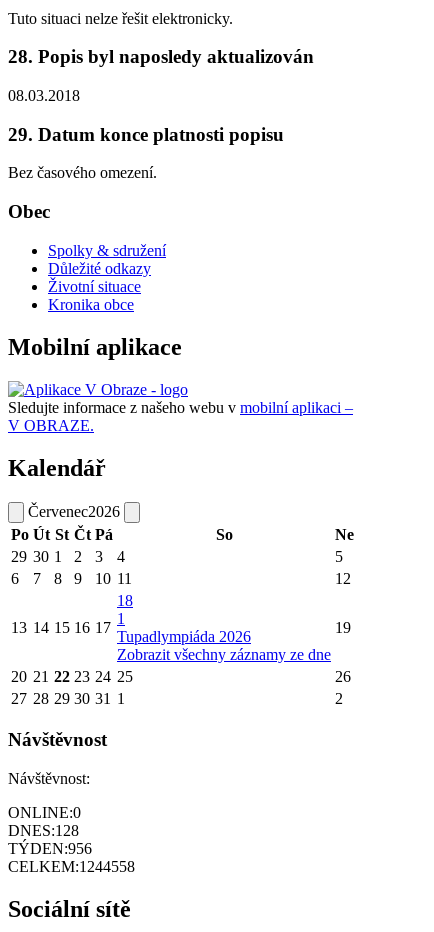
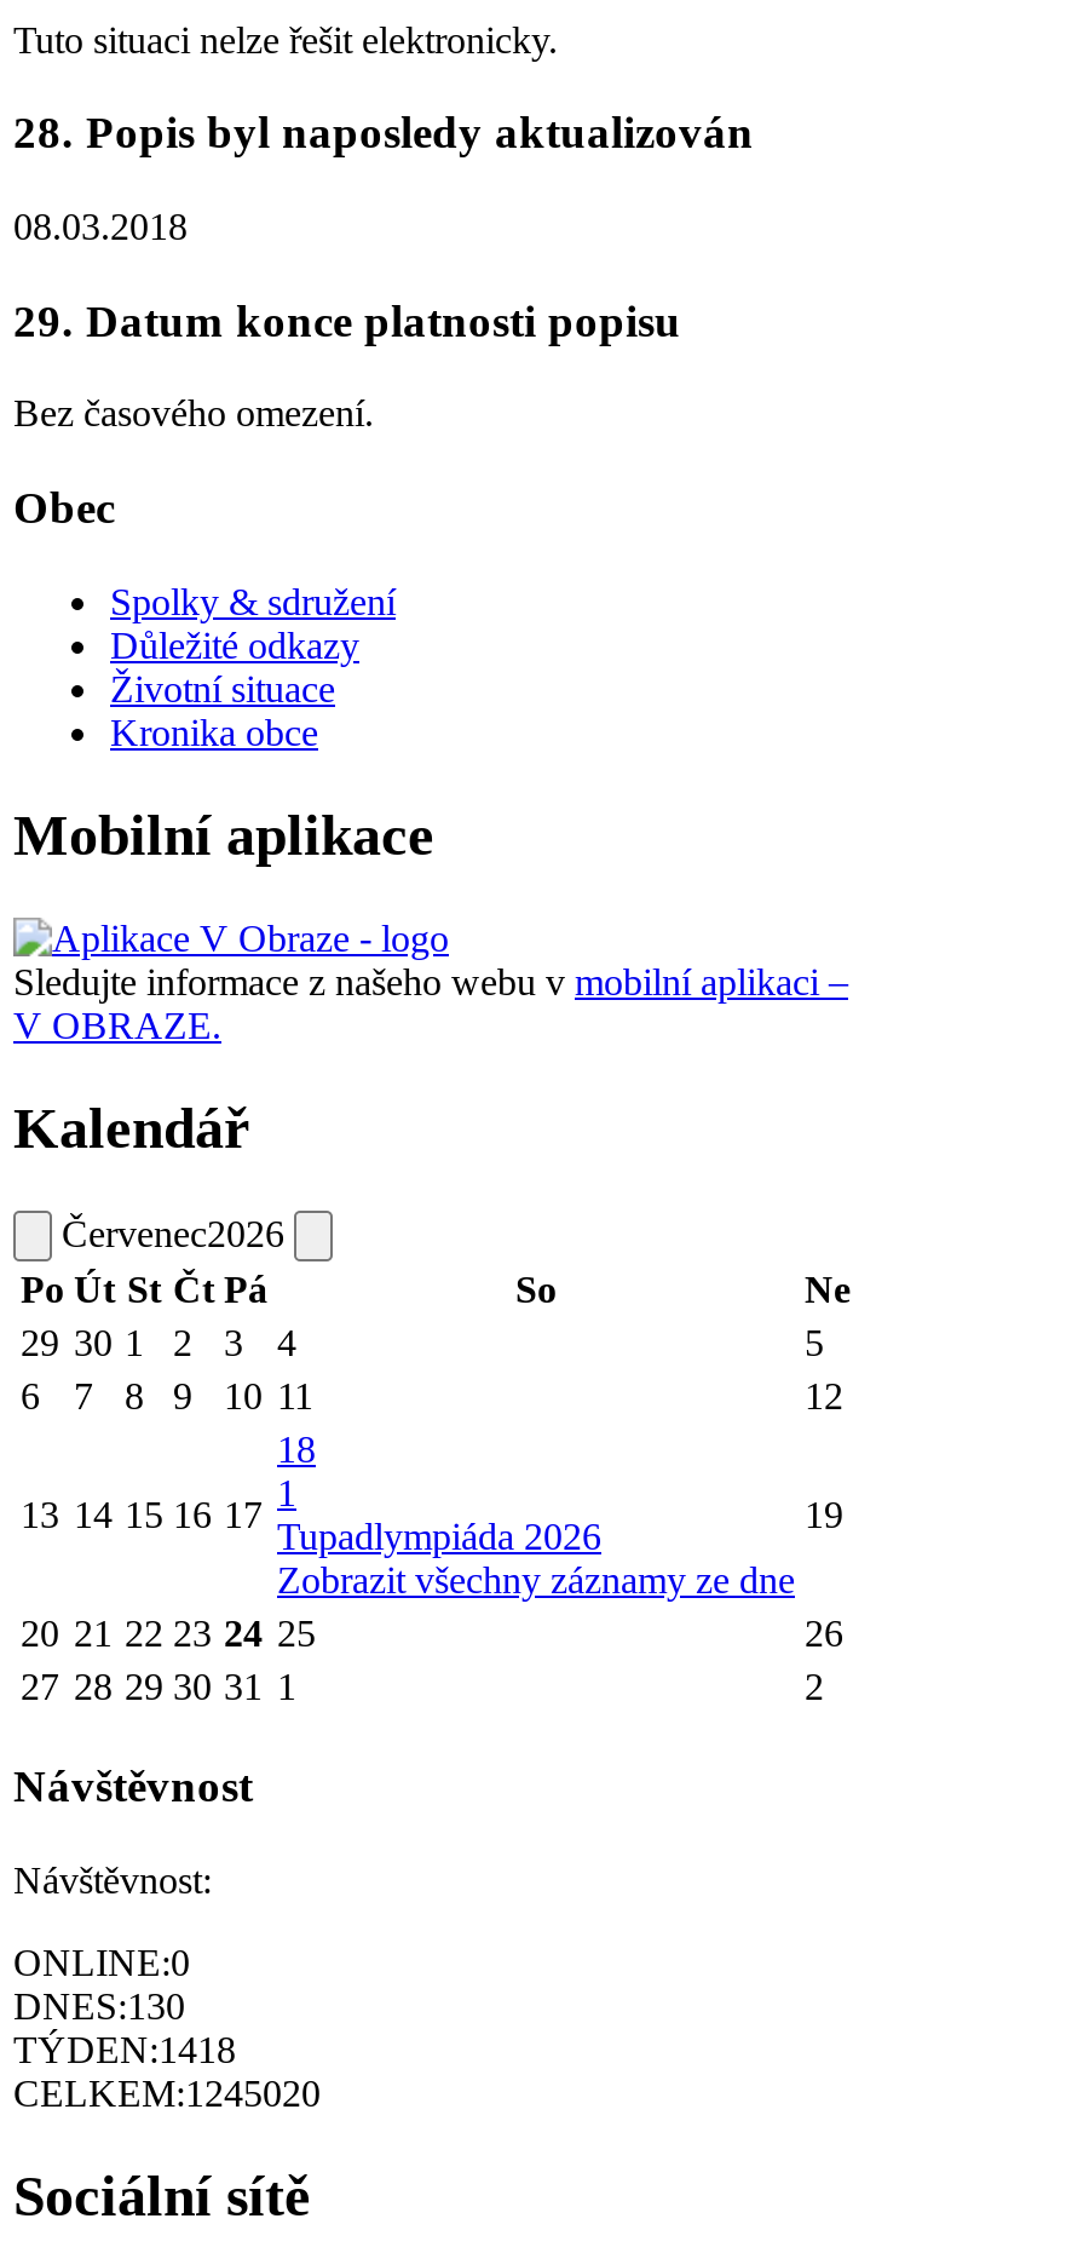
- DNES:128
+ DNES:130

- TÝDEN:956
+ TÝDEN:1418

- CELKEM:1244558
+ CELKEM:1245020
